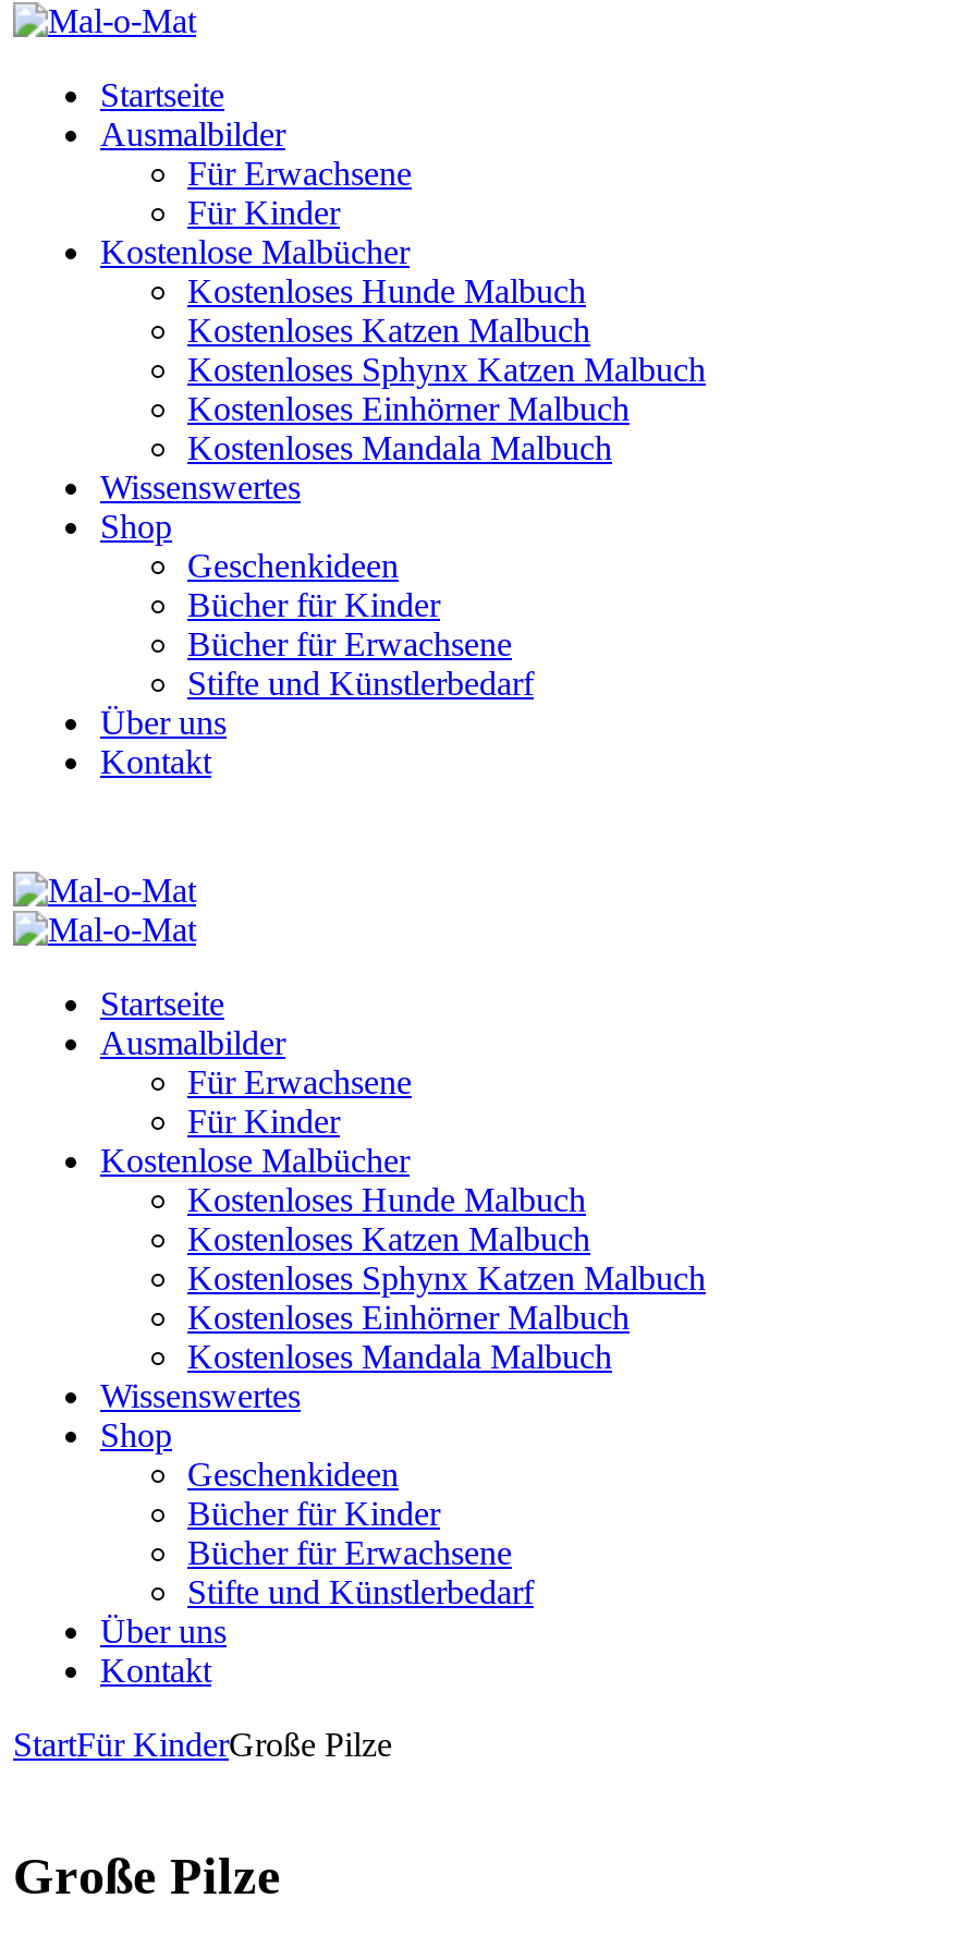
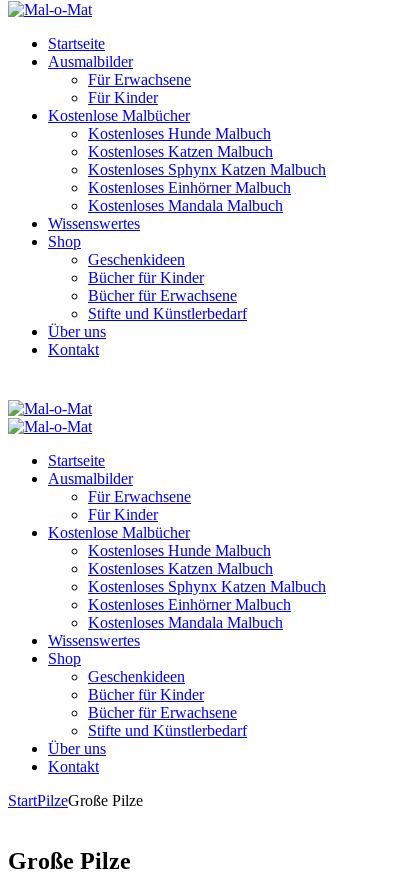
- StartFür KinderGroße Pilze
+ StartPilzeGroße Pilze
